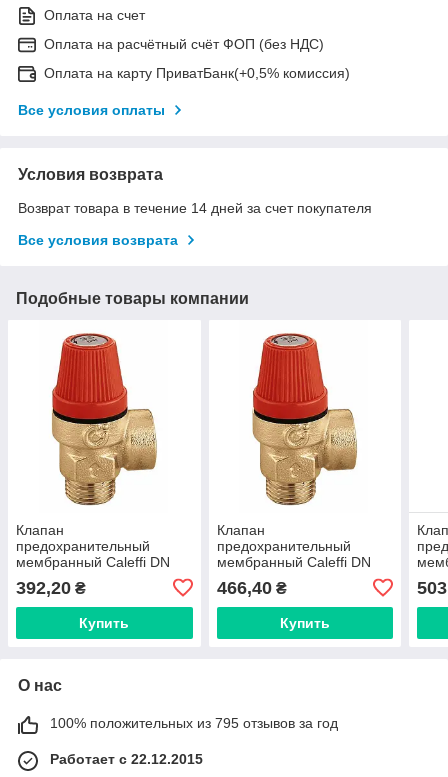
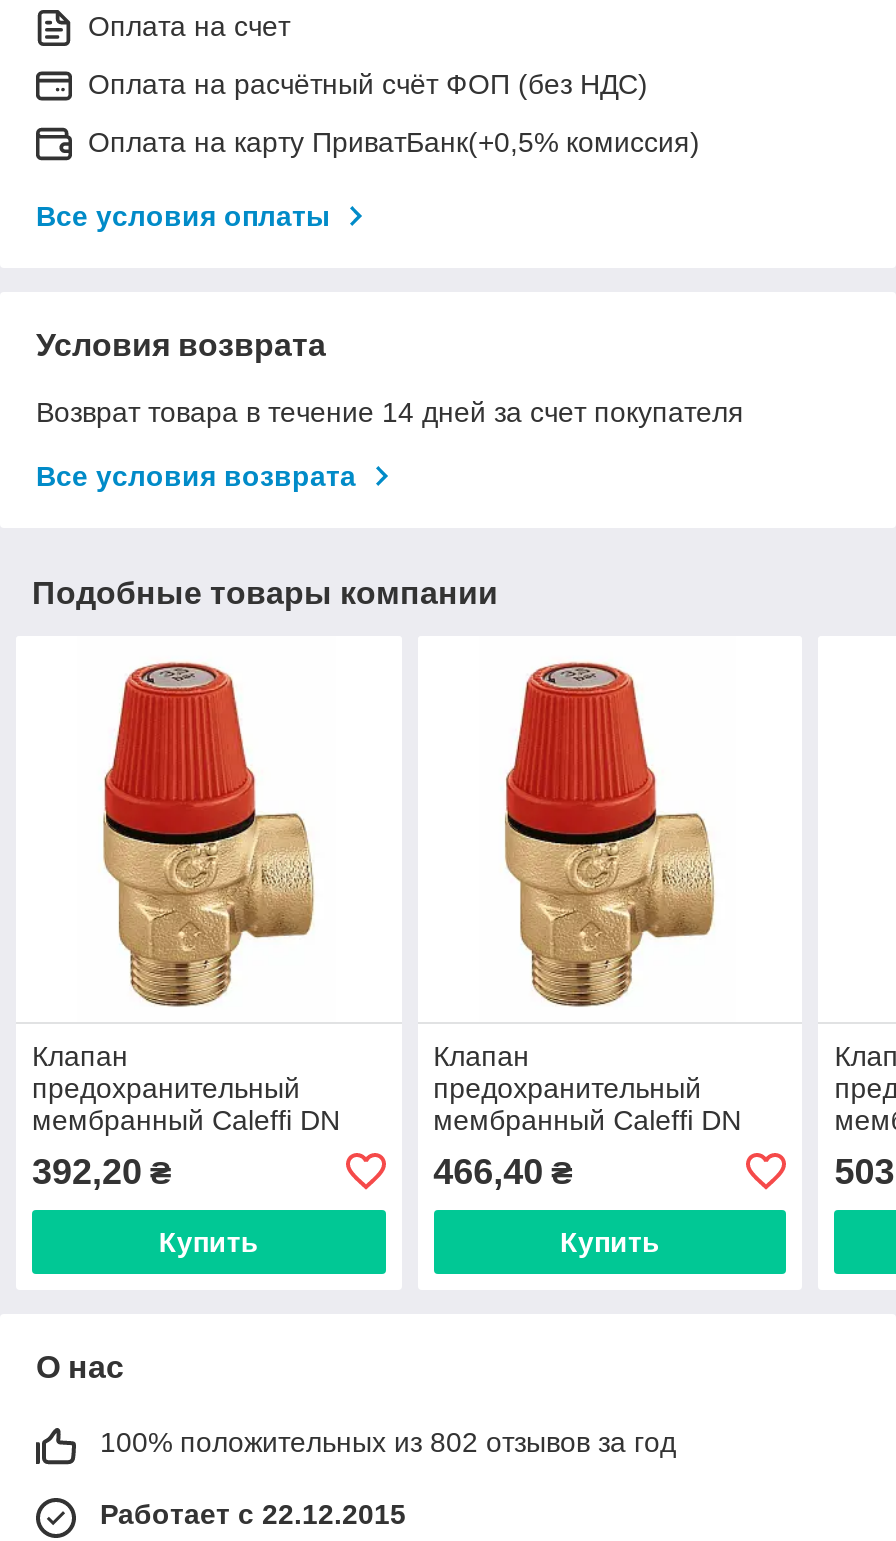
- 100% положительных из 795 отзывов за год
+ 100% положительных из 802 отзывов за год
